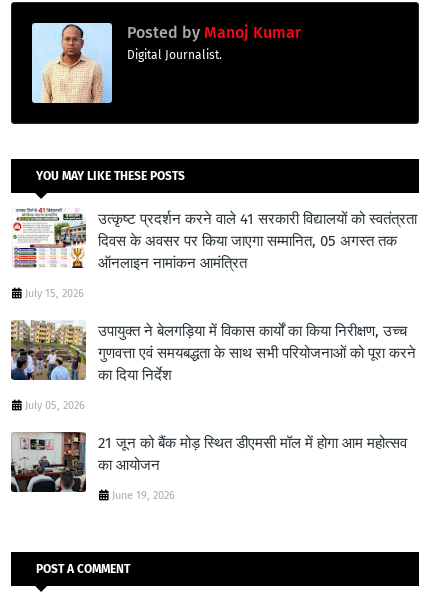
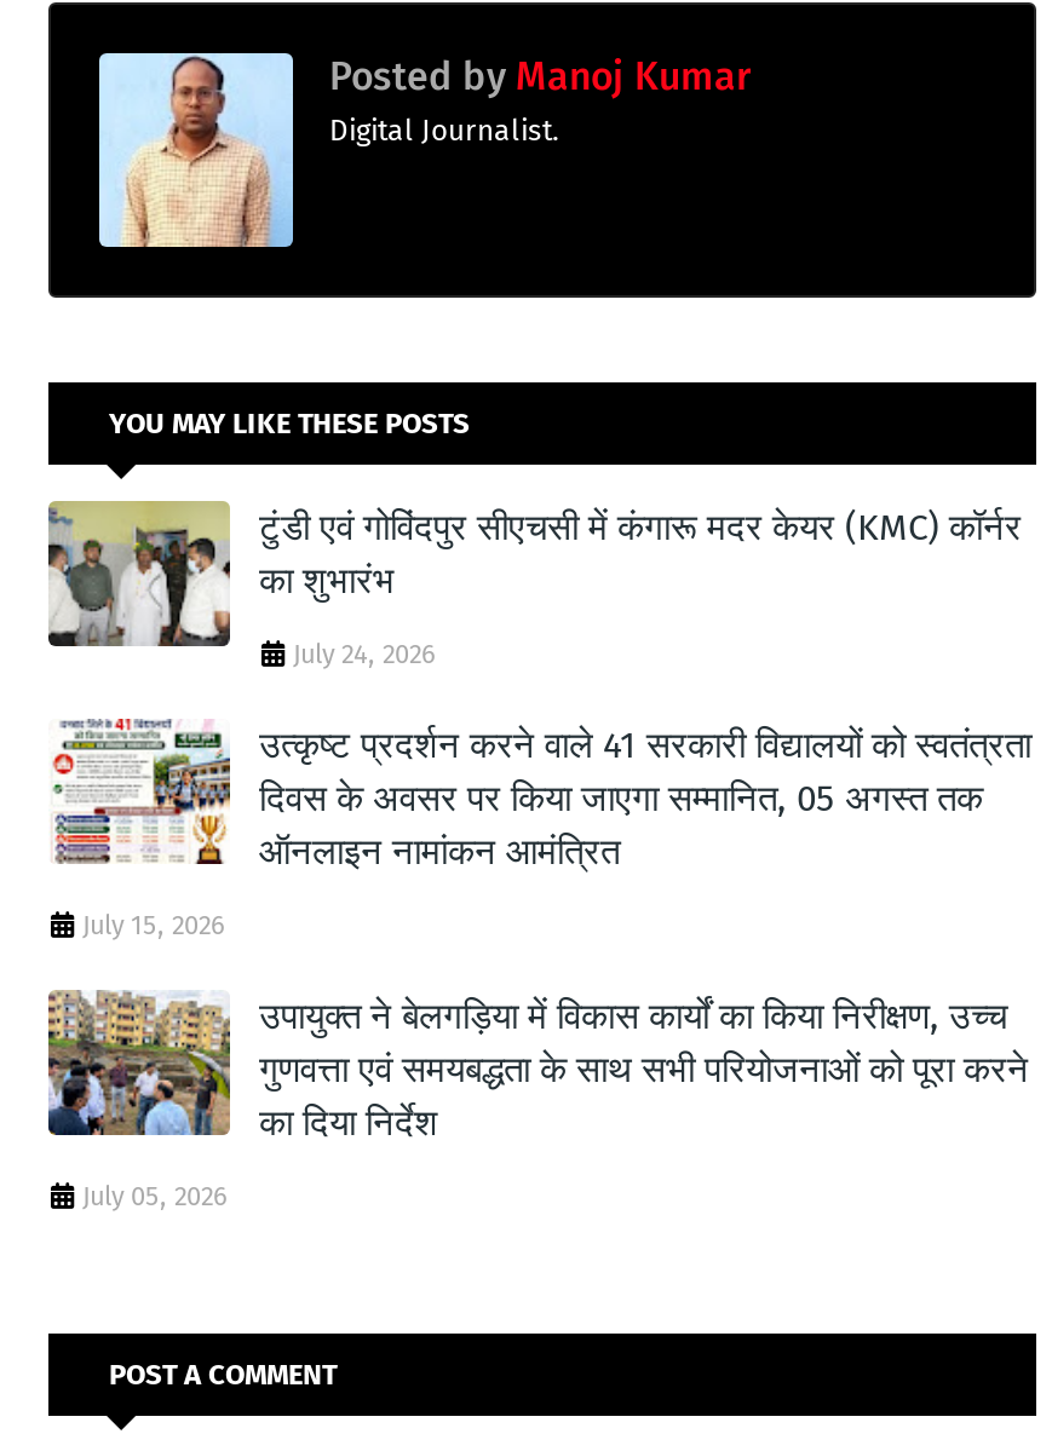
+ [image]
+ टुंडी एवं गोविंदपुर सीएचसी में कंगारू मदर केयर (KMC) कॉर्नर
+ का शुभारंभ
+ July 24, 2026

moved down: [image] | उत्कृष्ट प्रदर्शन करने वाले 41 सरकारी विद्यालयों को स्वतंत्रता | दिवस के अवसर पर किया जाएगा सम्मानित, 05 अगस्त तक | ... | का दिया निर्देश | July 05, 2026

- [image]
- 21 जून को बैंक मोड़ स्थित डीएमसी मॉल में होगा आम महोत्सव
- का आयोजन
- June 19, 2026
